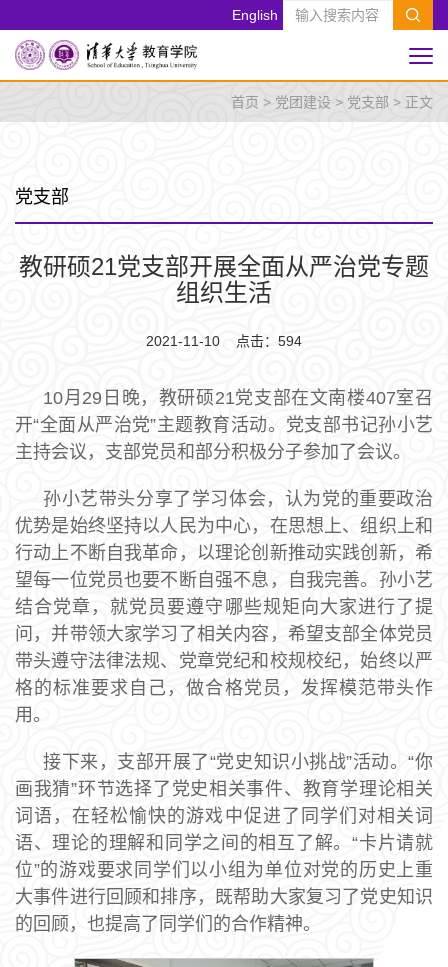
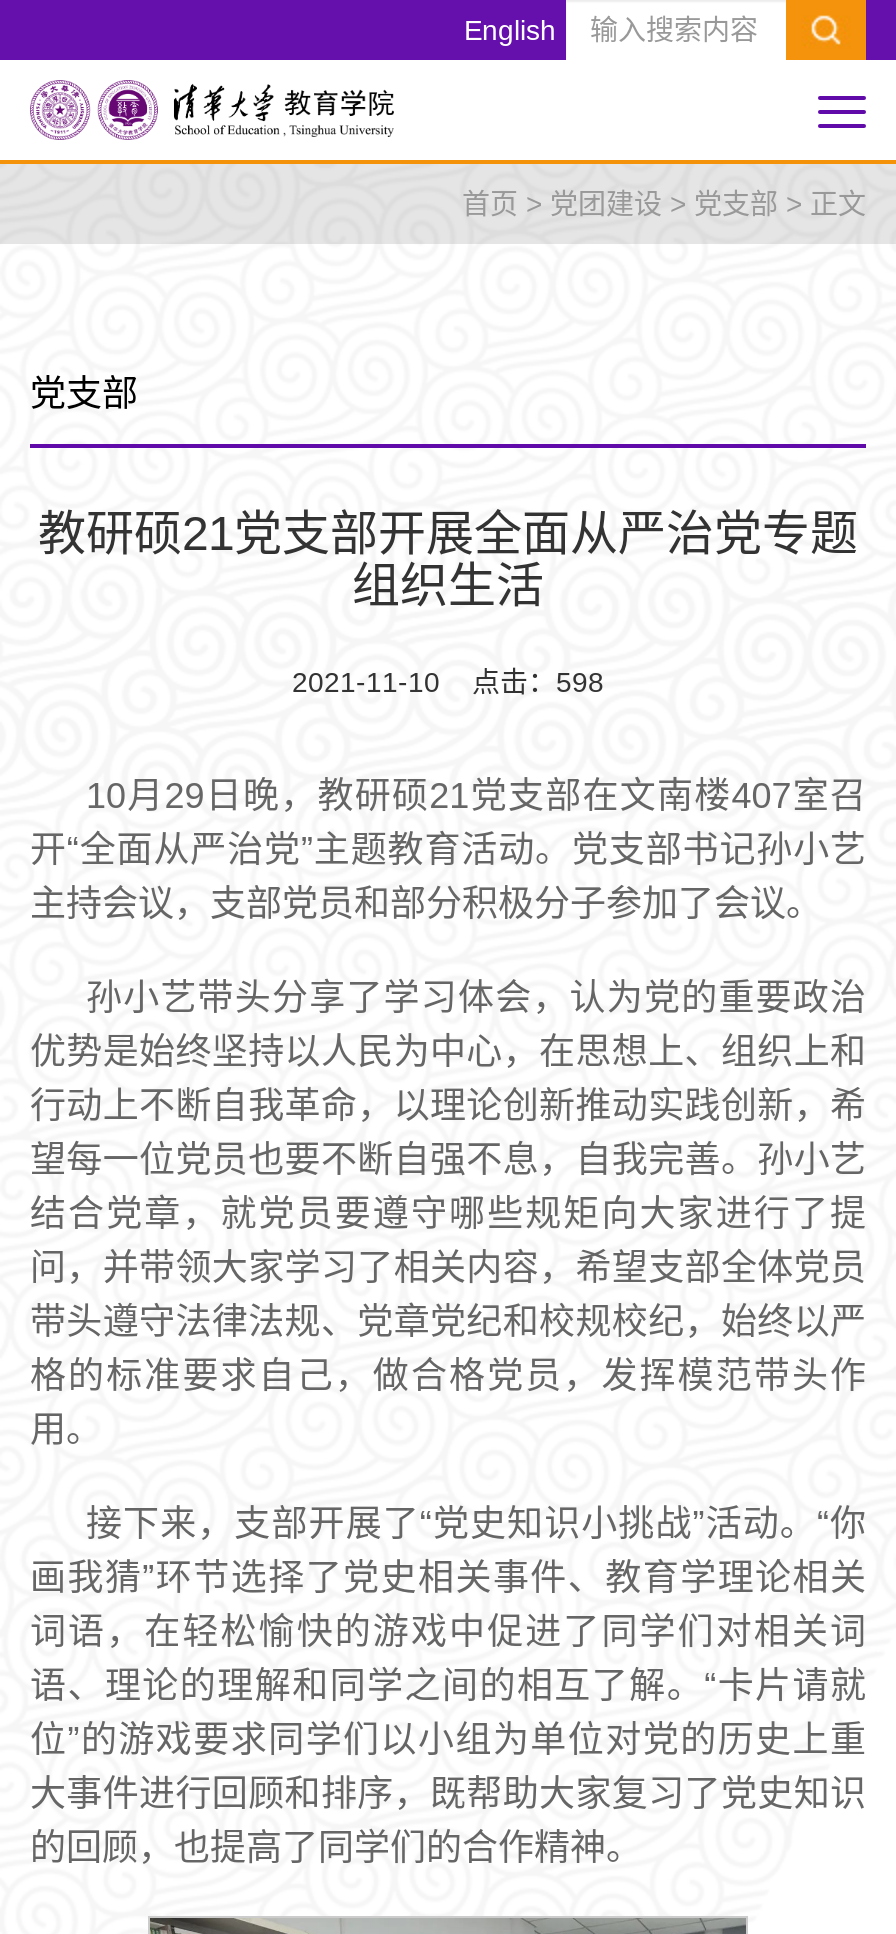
- 2021-11-10 点击：594
+ 2021-11-10 点击：598
